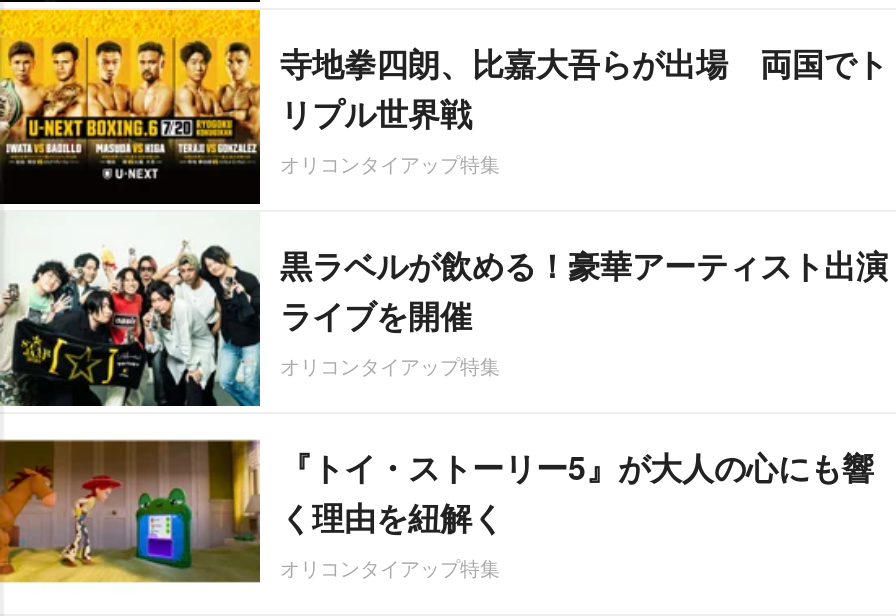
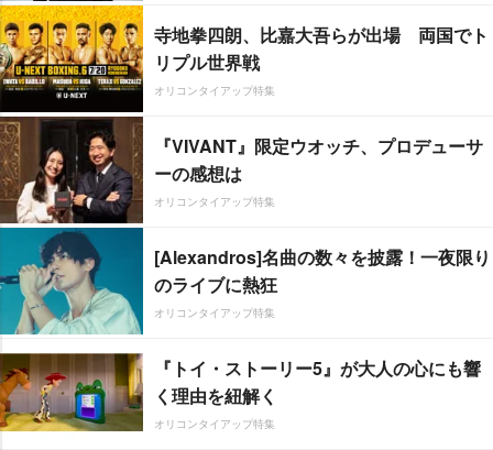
- [image]
- 黒ラベルが飲める！豪華アーティスト出演
- ライブを開催
+ [image]
+ 『VIVANT』限定ウオッチ、プロデューサ
+ ーの感想は
+ オリコンタイアップ特集
+ [Alexandros]名曲の数々を披露！一夜限り
+ のライブに熱狂
